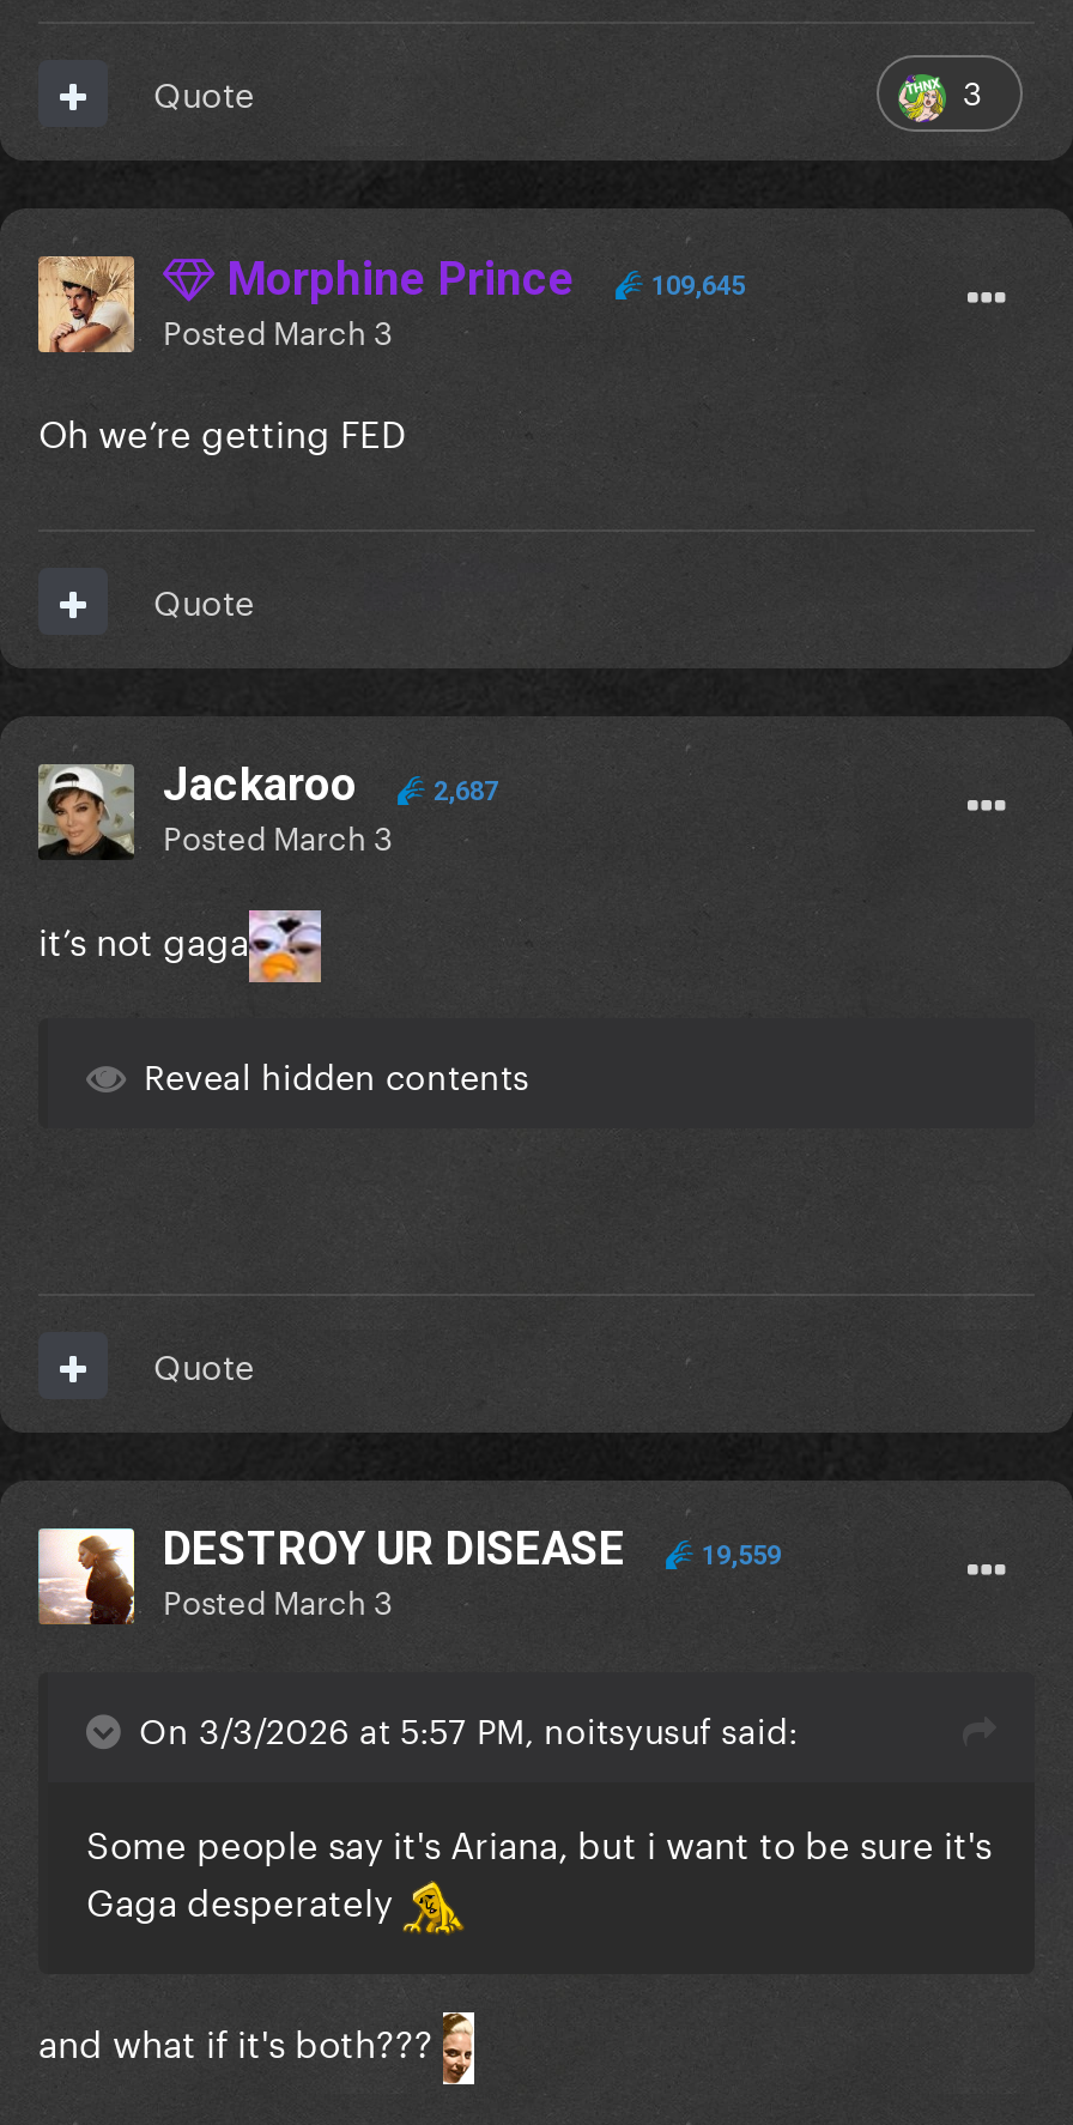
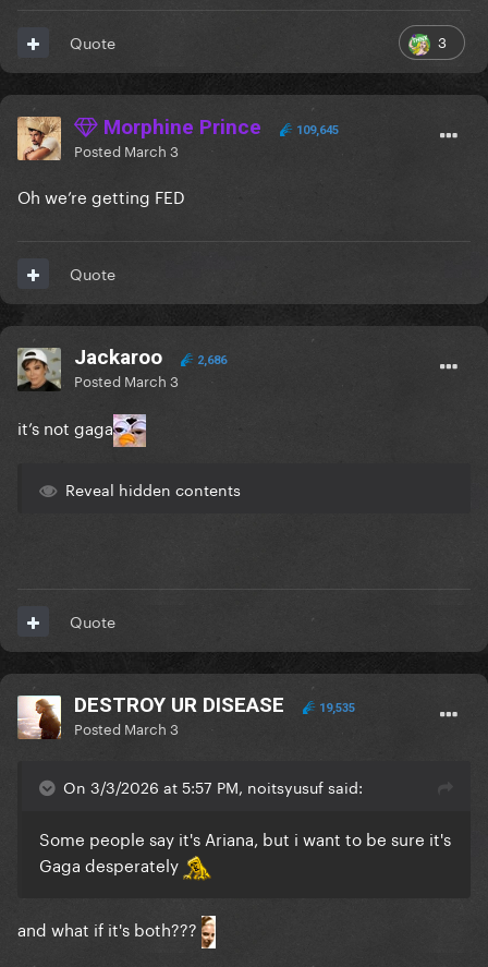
- 2,687
+ 2,686

- 19,559
+ 19,535
